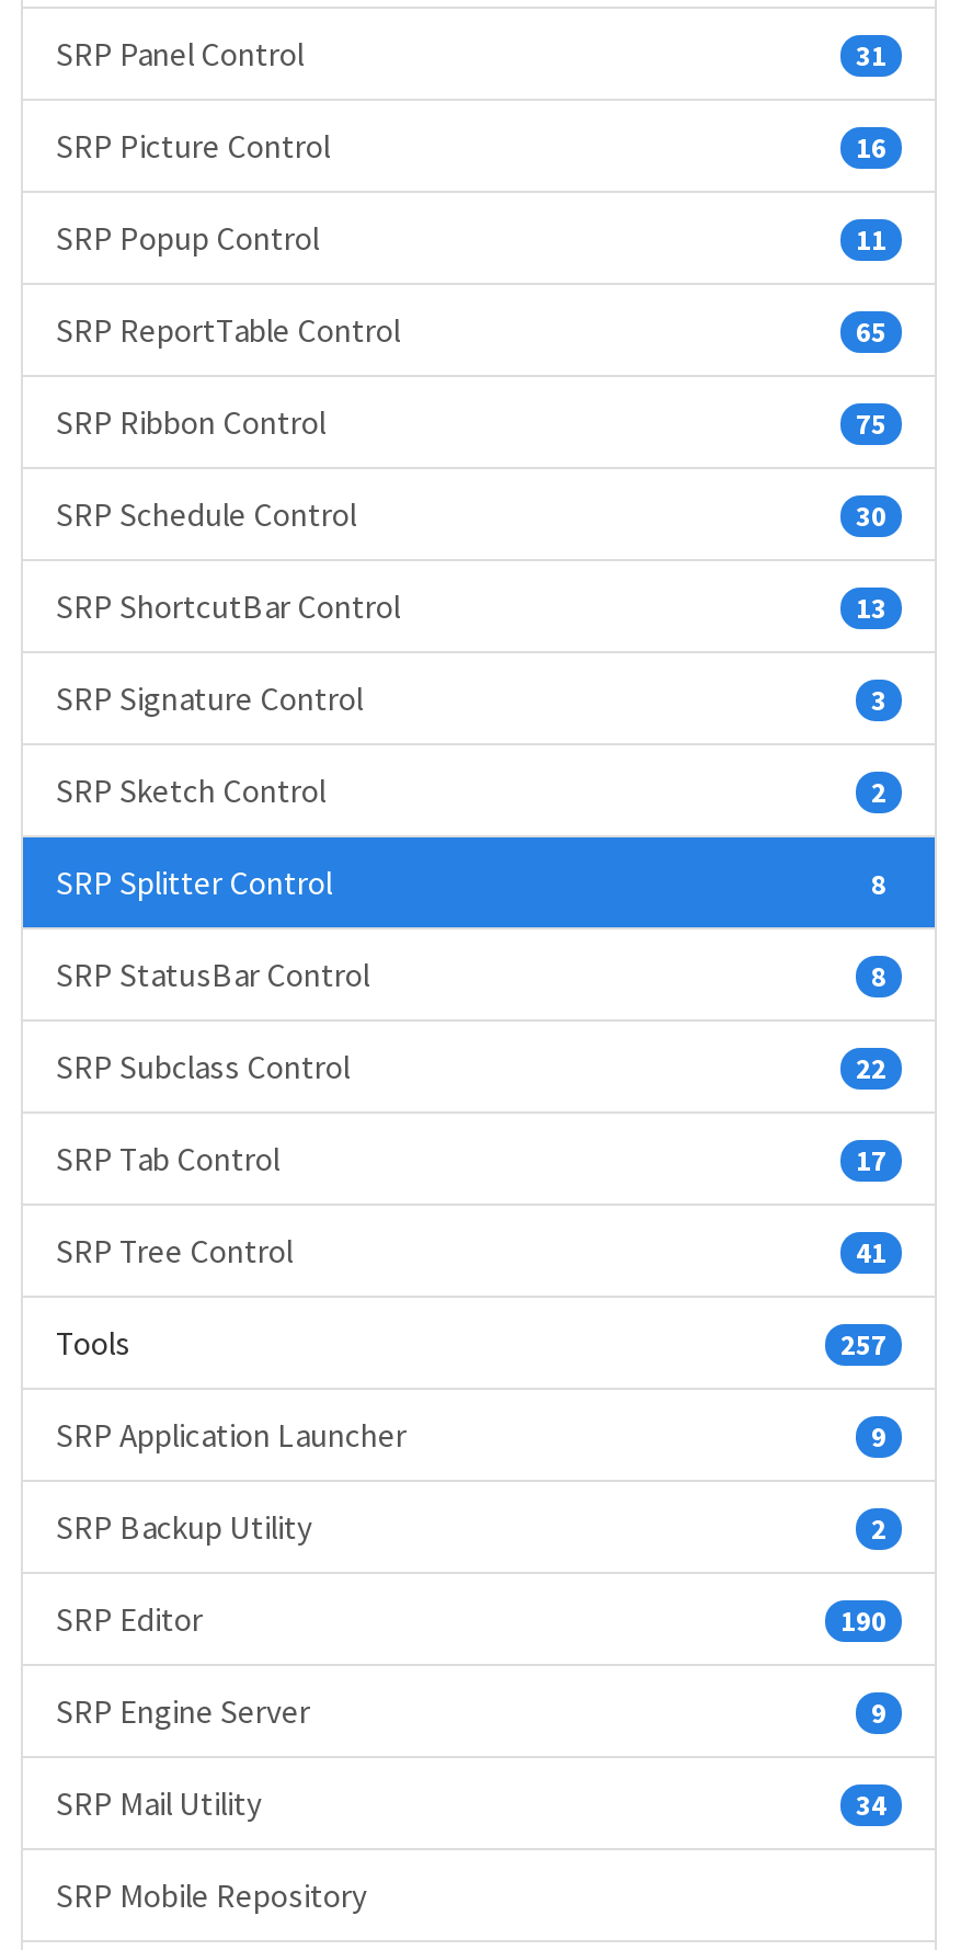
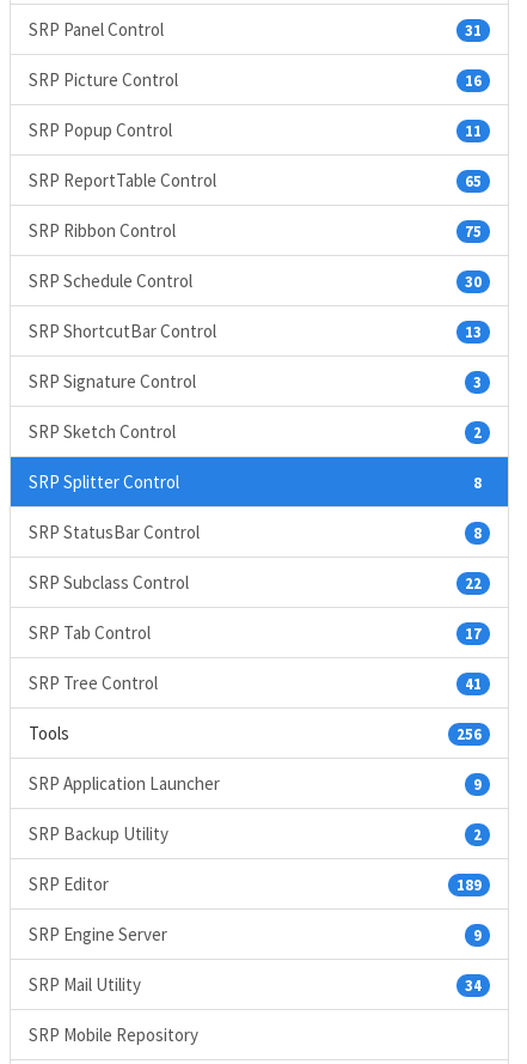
- 257
+ 256

- 190
+ 189
